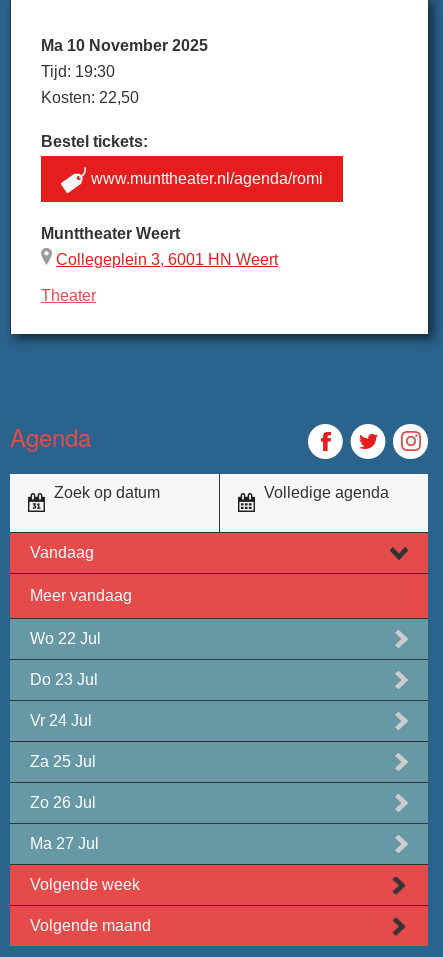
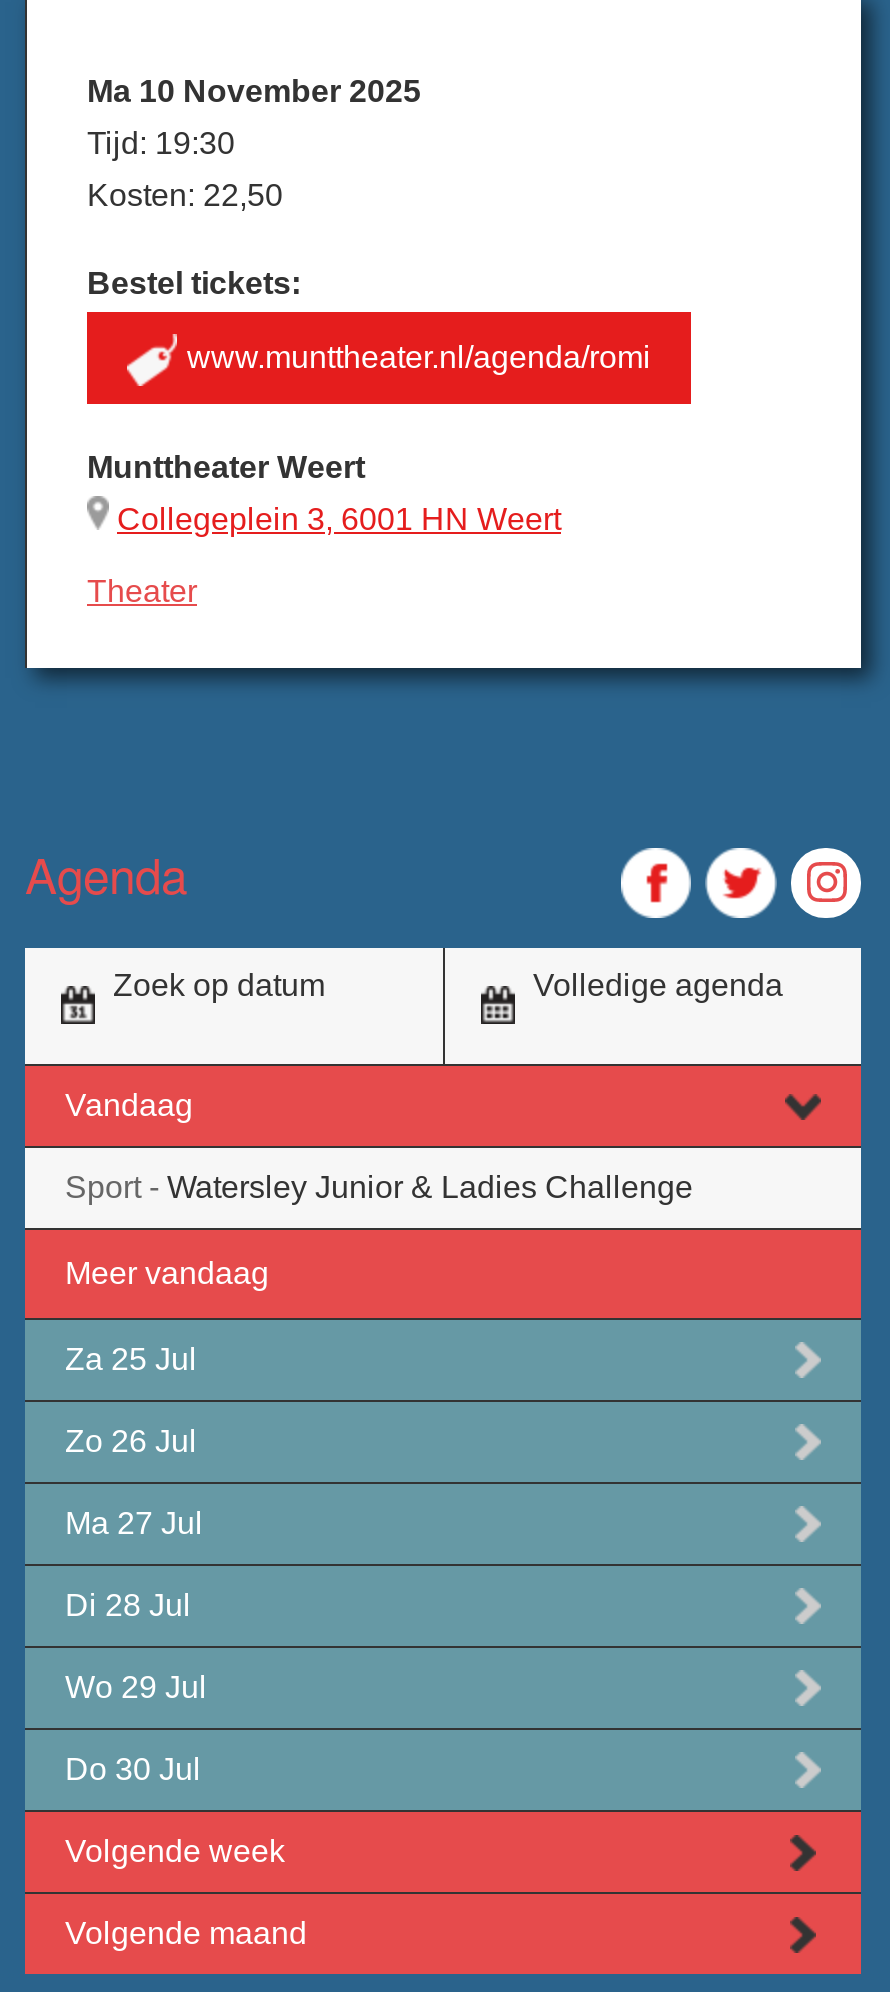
+ Sport - Watersley Junior & Ladies Challenge

- Wo 22 Jul
- Do 23 Jul
- Vr 24 Jul

moved up: Za 25 Jul | Zo 26 Jul | Ma 27 Jul

+ Di 28 Jul
+ Wo 29 Jul
+ Do 30 Jul
